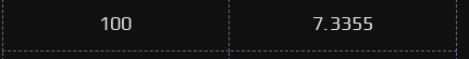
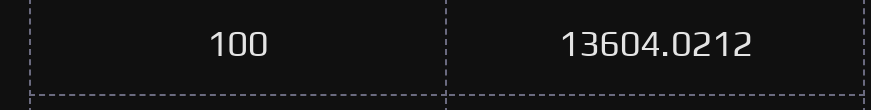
- 7.3355
+ 13604.0212
